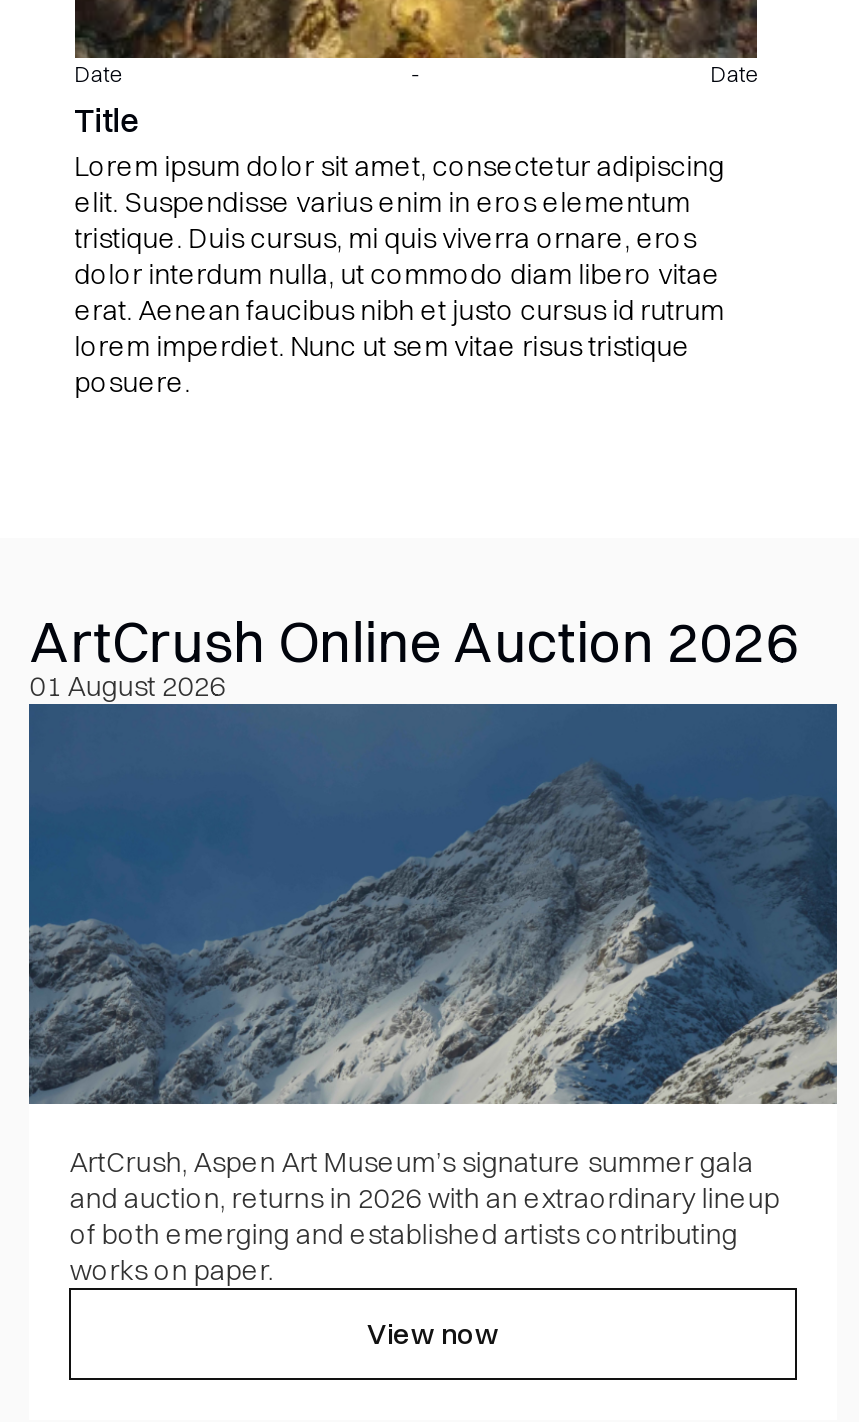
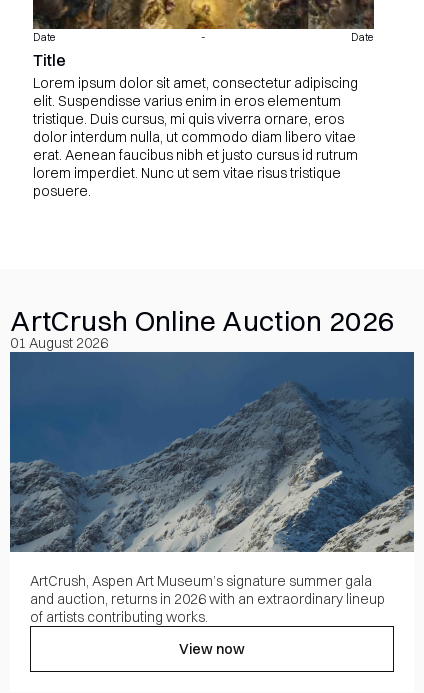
- of both emerging and established artists contributing
- works on paper.
+ of artists contributing works.
